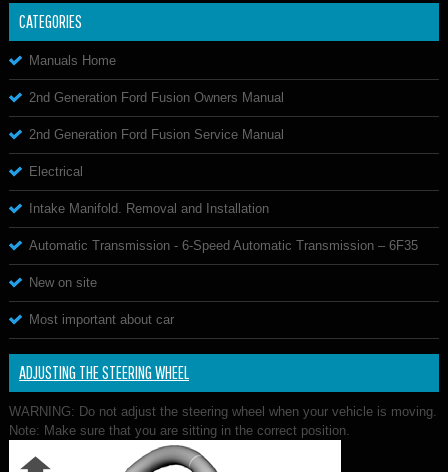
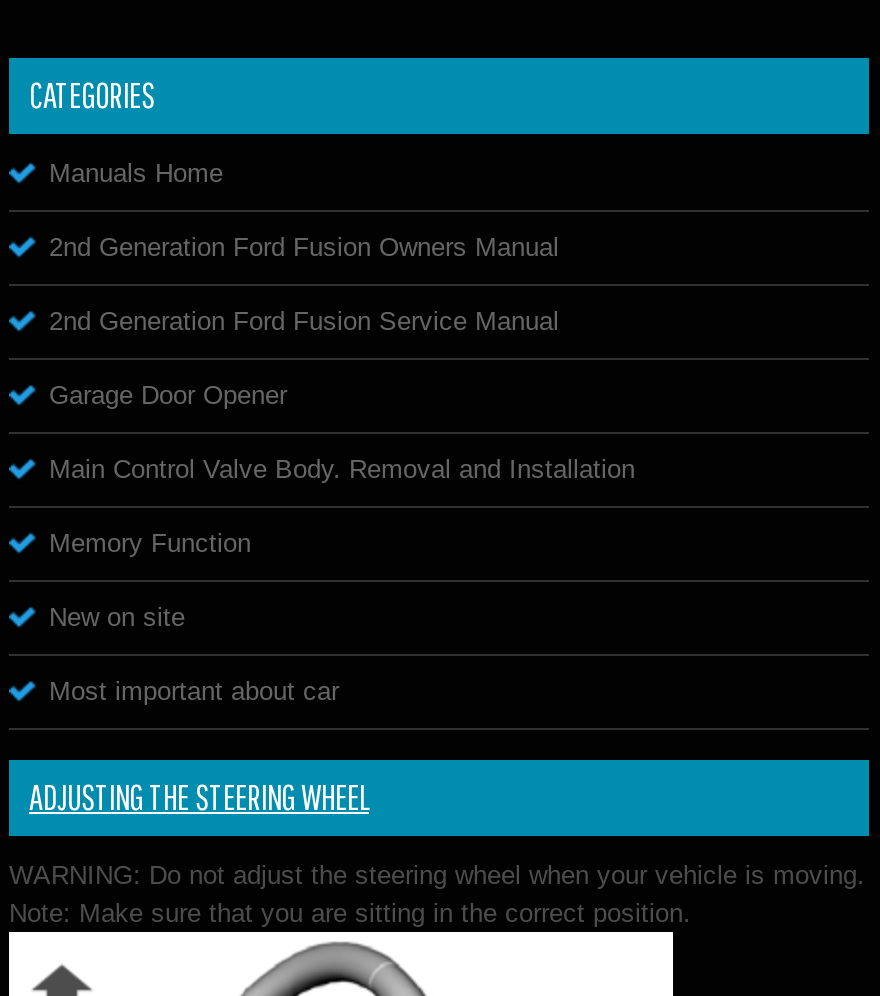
- Electrical
+ Garage Door Opener

- Intake Manifold. Removal and Installation
+ Main Control Valve Body. Removal and Installation

- Automatic Transmission - 6-Speed Automatic Transmission – 6F35
+ Memory Function
